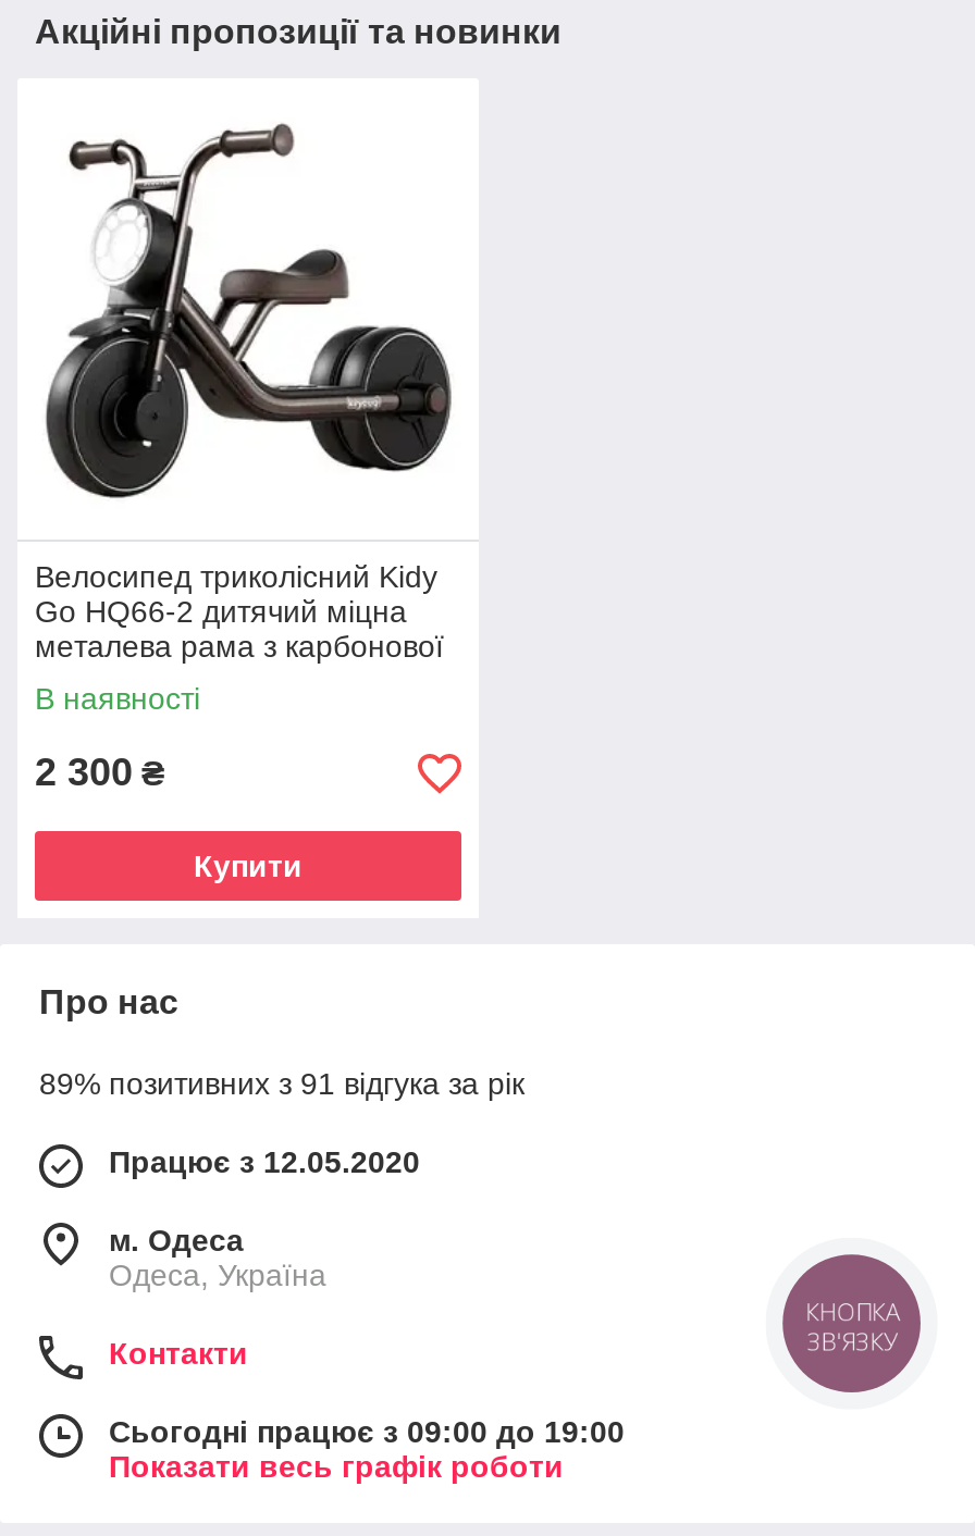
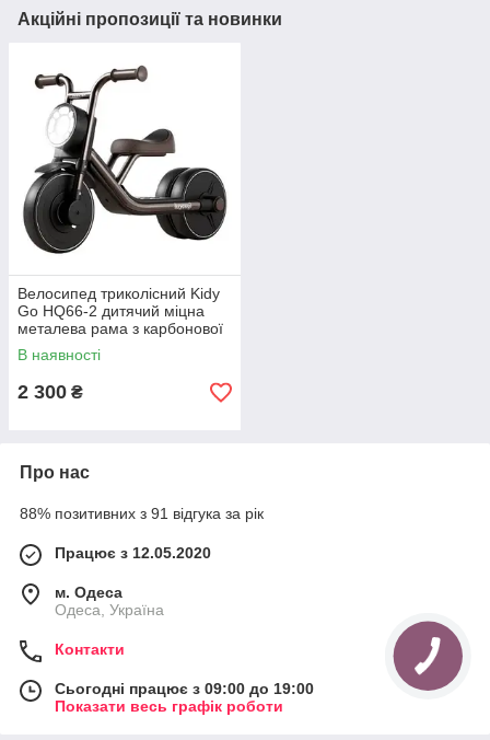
- Купити

- 89% позитивних з 91 відгука за рік
+ 88% позитивних з 91 відгука за рік

- [image]
+ [image]
